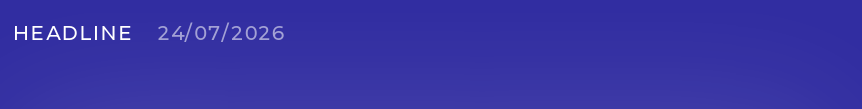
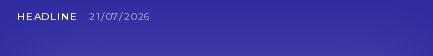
- HEADLINE 24/07/2026
+ HEADLINE 21/07/2026
